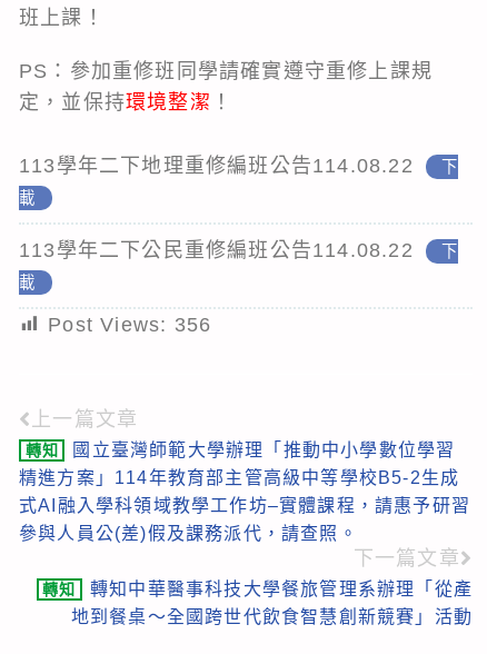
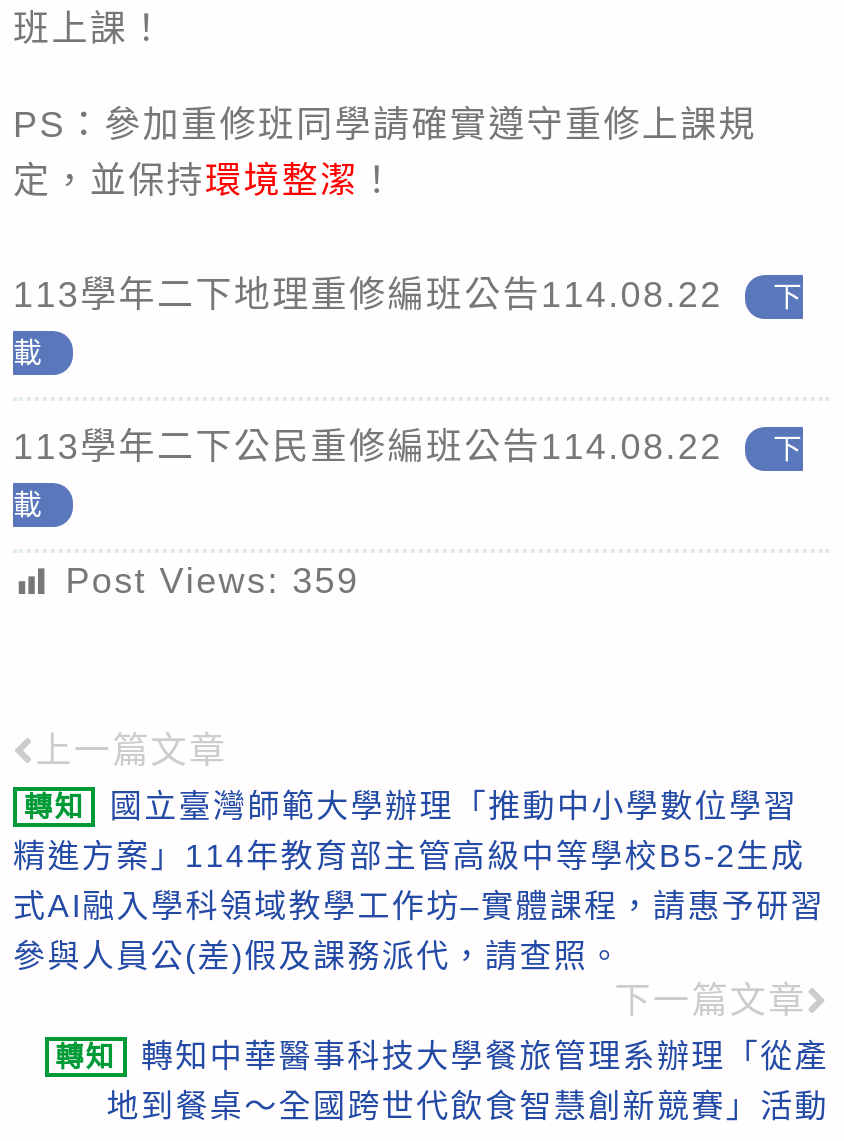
- Post Views: 356
+ Post Views: 359
